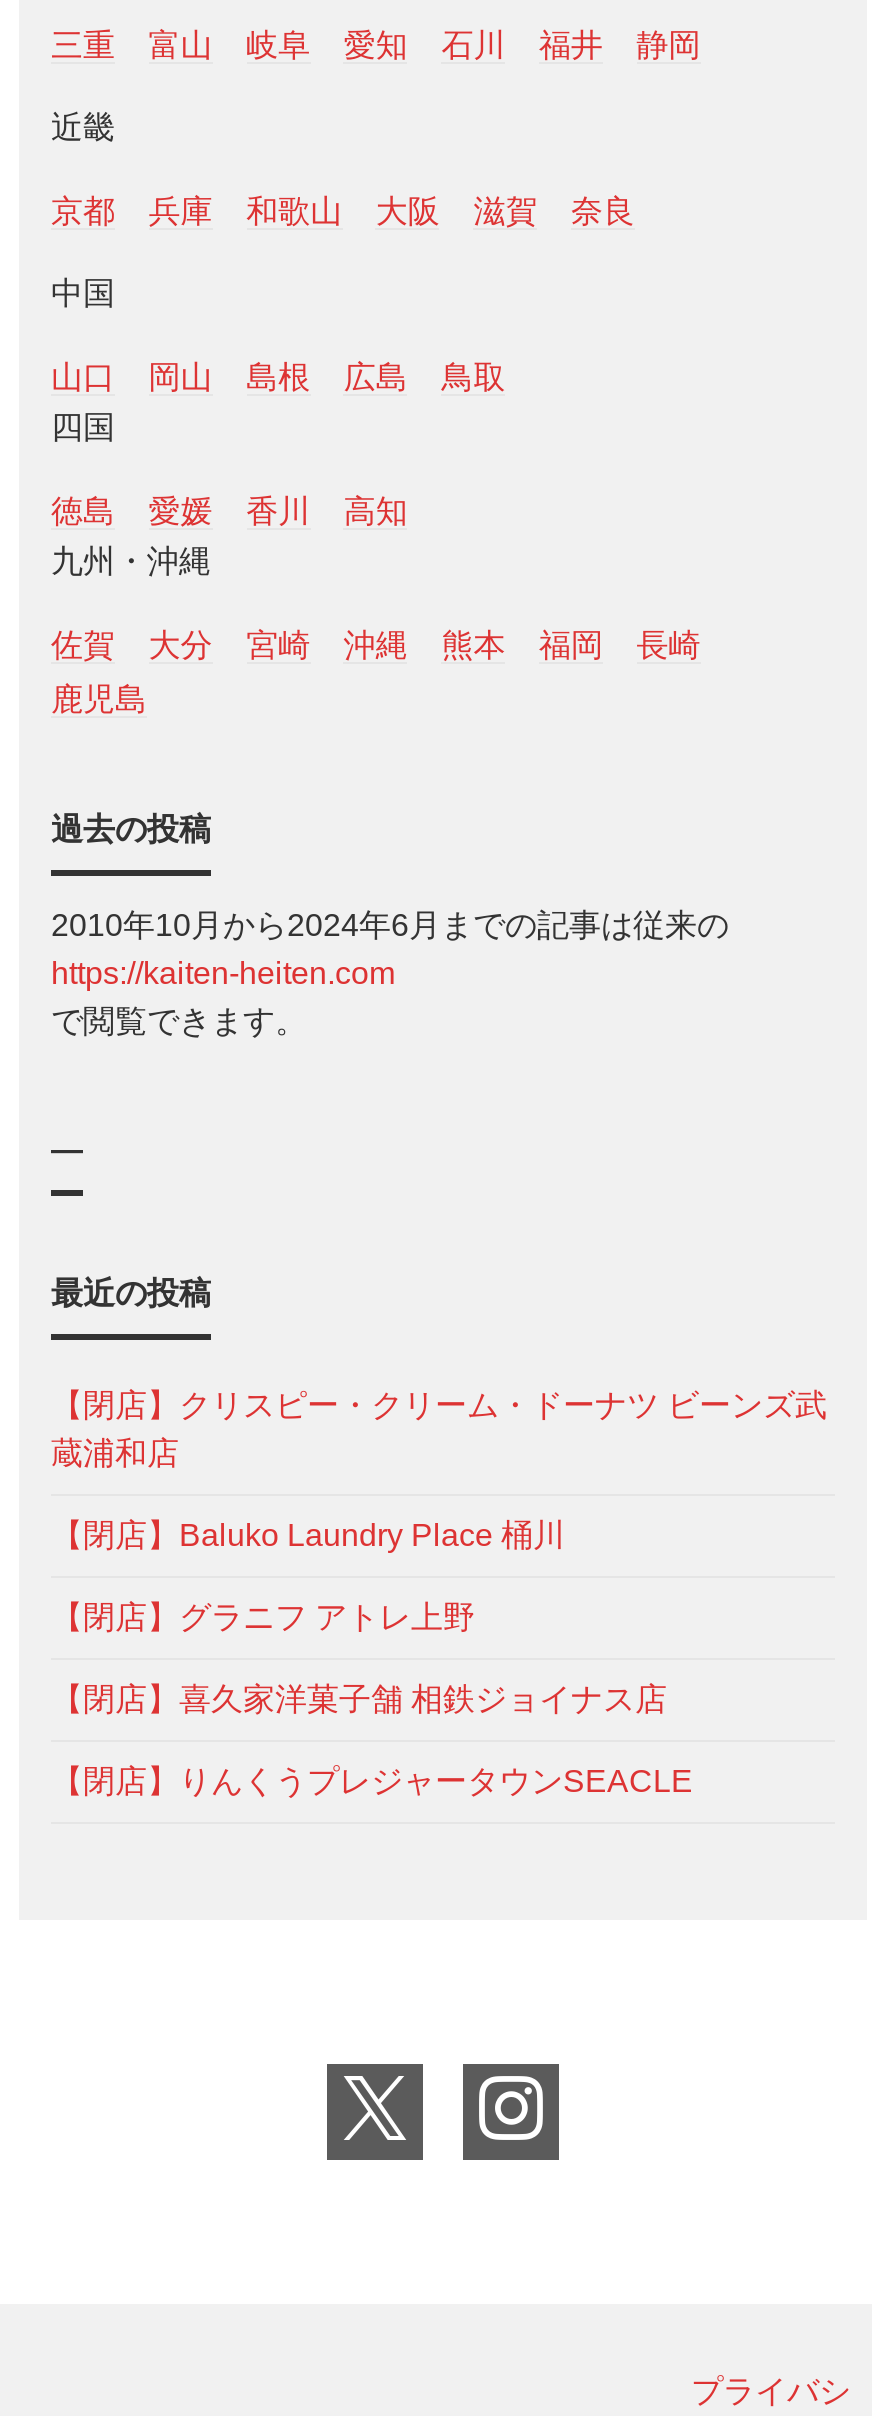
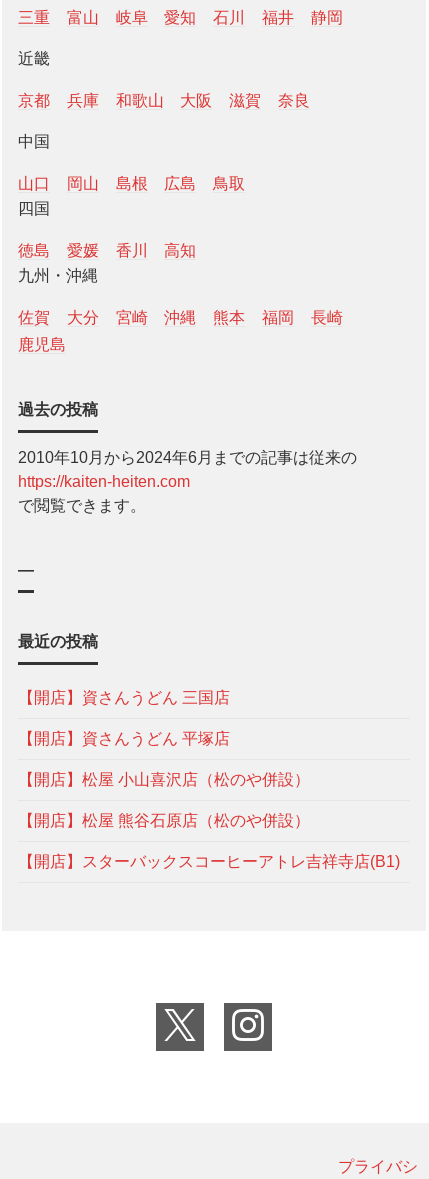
- 【閉店】クリスピー・クリーム・ドーナツ ビーンズ武
- 蔵浦和店
+ 【開店】資さんうどん 三国店

- 【閉店】Baluko Laundry Place 桶川
+ 【開店】資さんうどん 平塚店

- 【閉店】グラニフ アトレ上野
+ 【開店】松屋 小山喜沢店（松のや併設）

- 【閉店】喜久家洋菓子舗 相鉄ジョイナス店
+ 【開店】松屋 熊谷石原店（松のや併設）

- 【閉店】りんくうプレジャータウンSEACLE
+ 【開店】スターバックスコーヒーアトレ吉祥寺店(B1)
